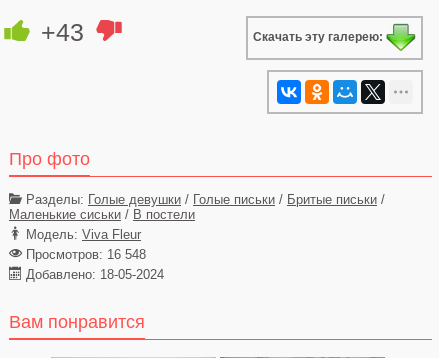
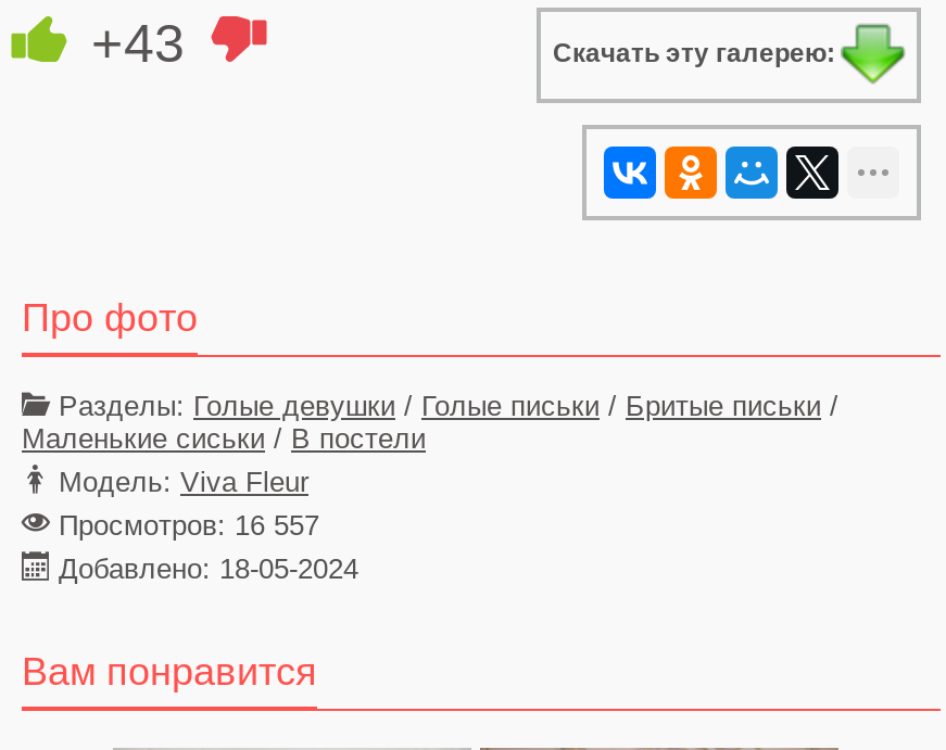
- Просмотров: 16 548
+ Просмотров: 16 557
